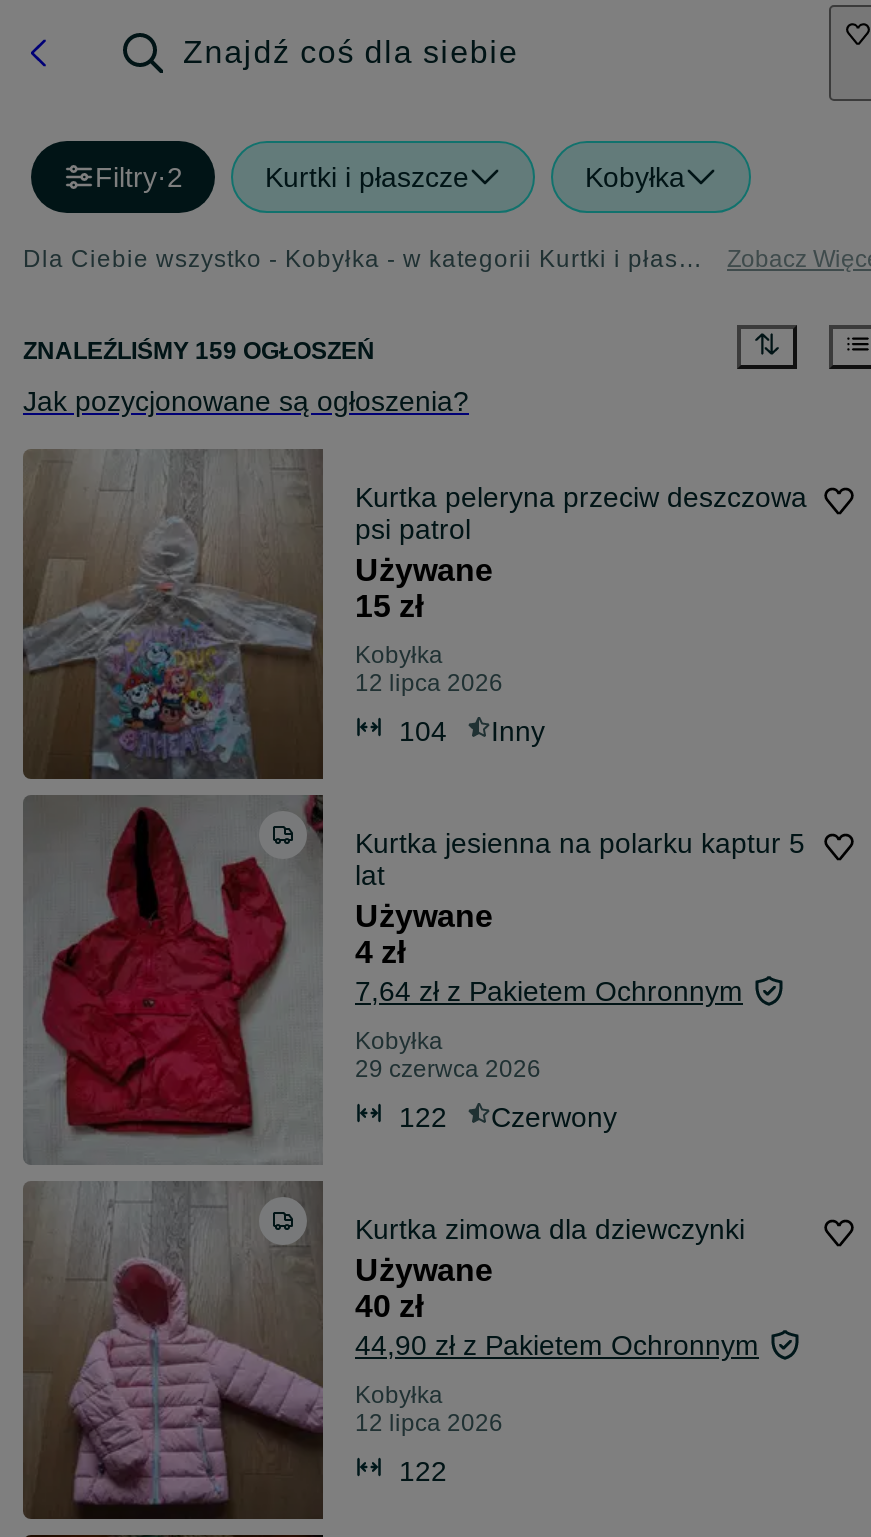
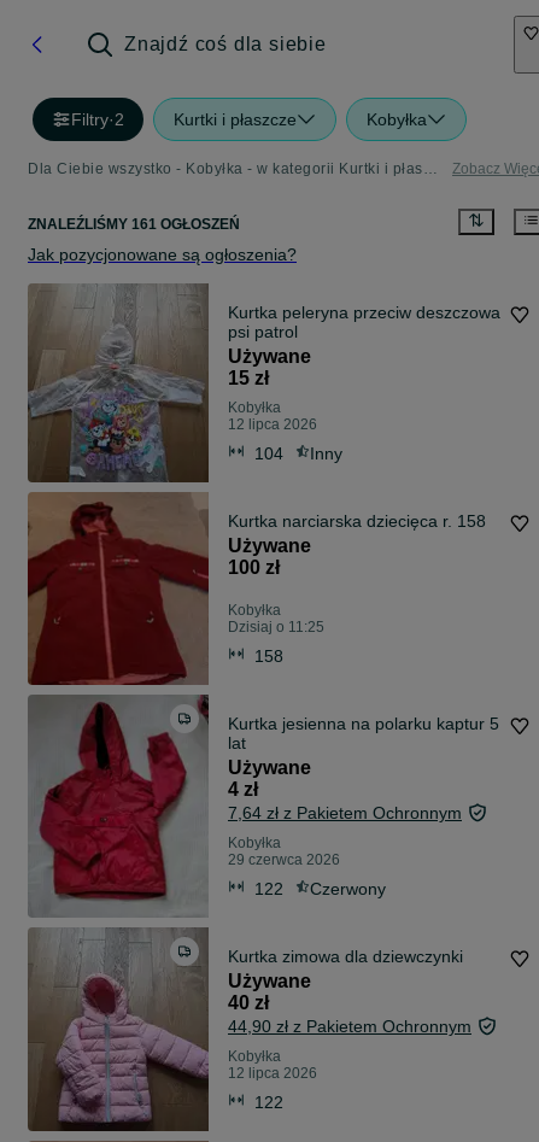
- ZNALEŹLIŚMY 159 OGŁOSZEŃ
+ ZNALEŹLIŚMY 161 OGŁOSZEŃ

+ [image]
+ Kurtka narciarska dziecięca r. 158
+ Używane
+ 100 zł
+ Kobyłka
+ Dzisiaj o 11:25
+ 158
